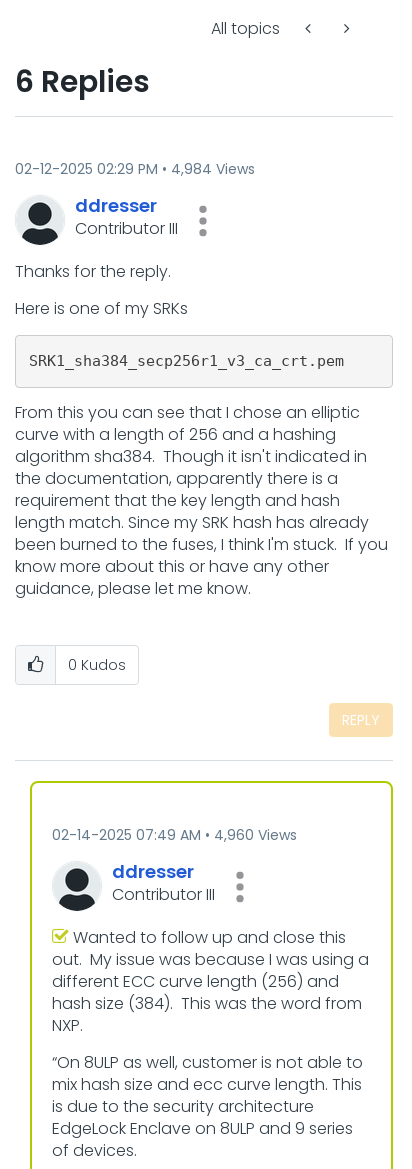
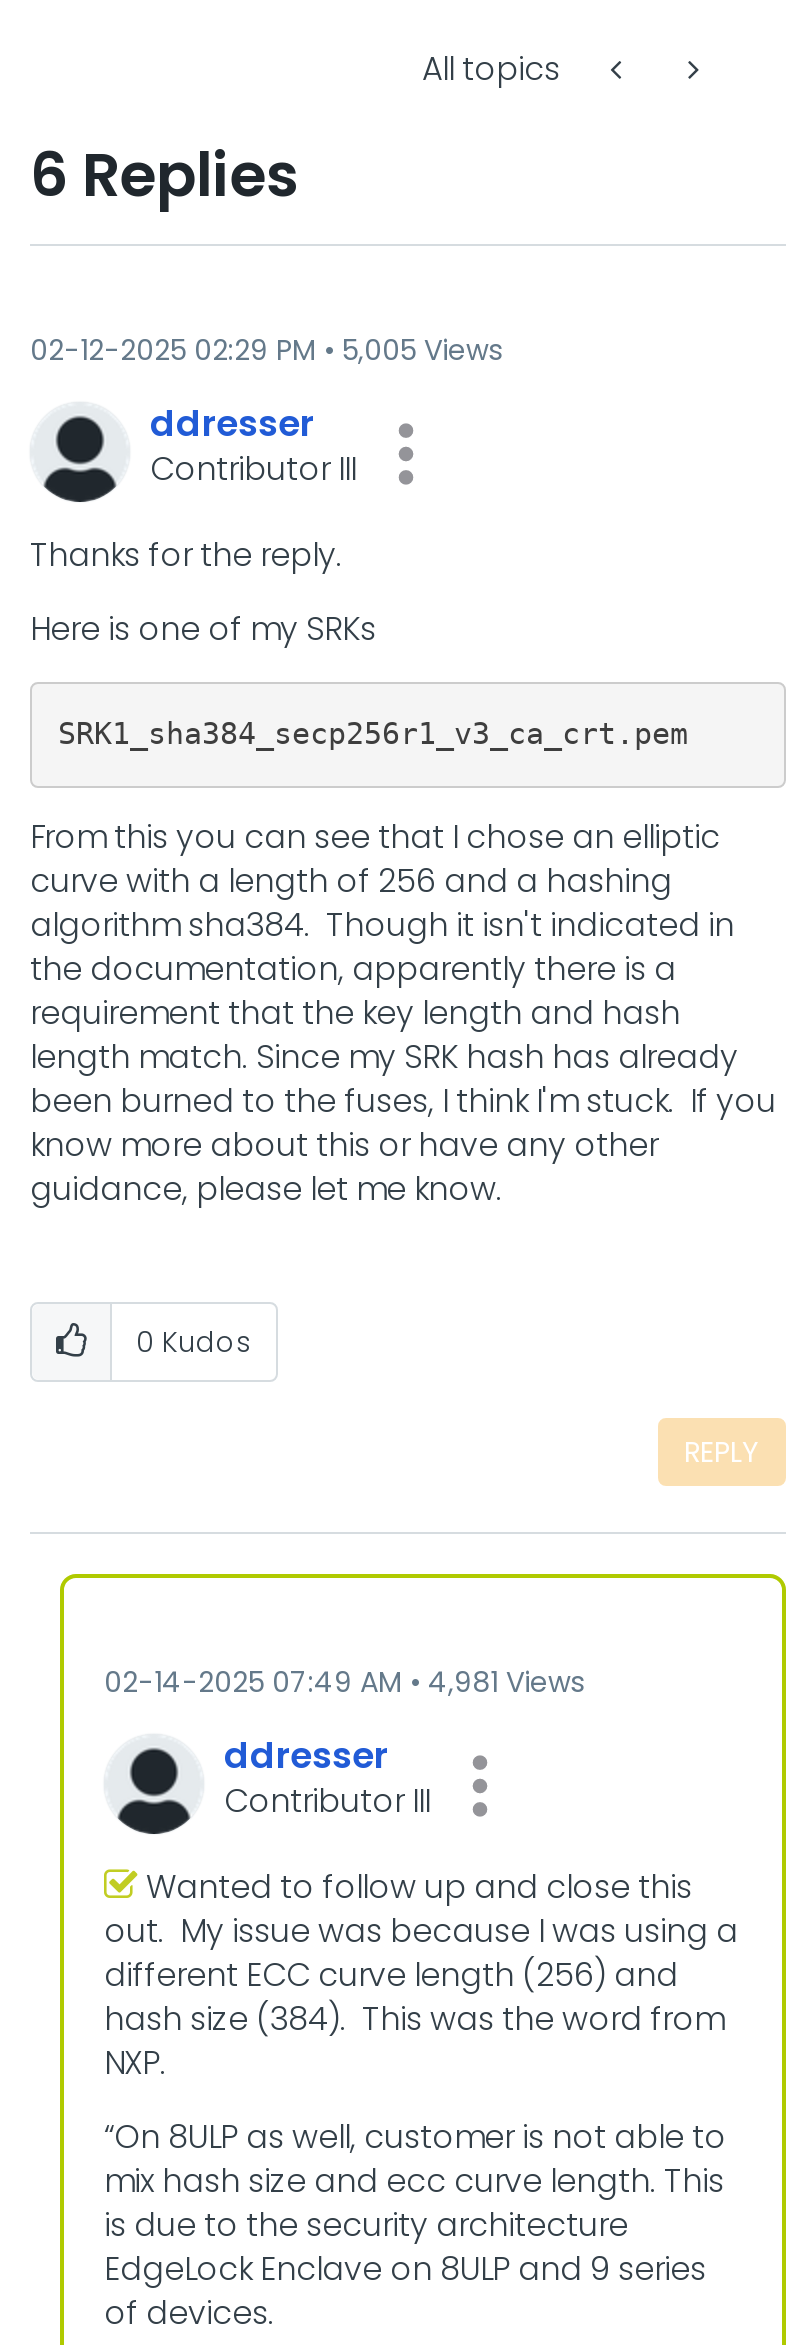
- 02-12-2025 02:29 PM 4,984 Views
+ 02-12-2025 02:29 PM 5,005 Views

- 02-14-2025 07:49 AM 4,960 Views
+ 02-14-2025 07:49 AM 4,981 Views
